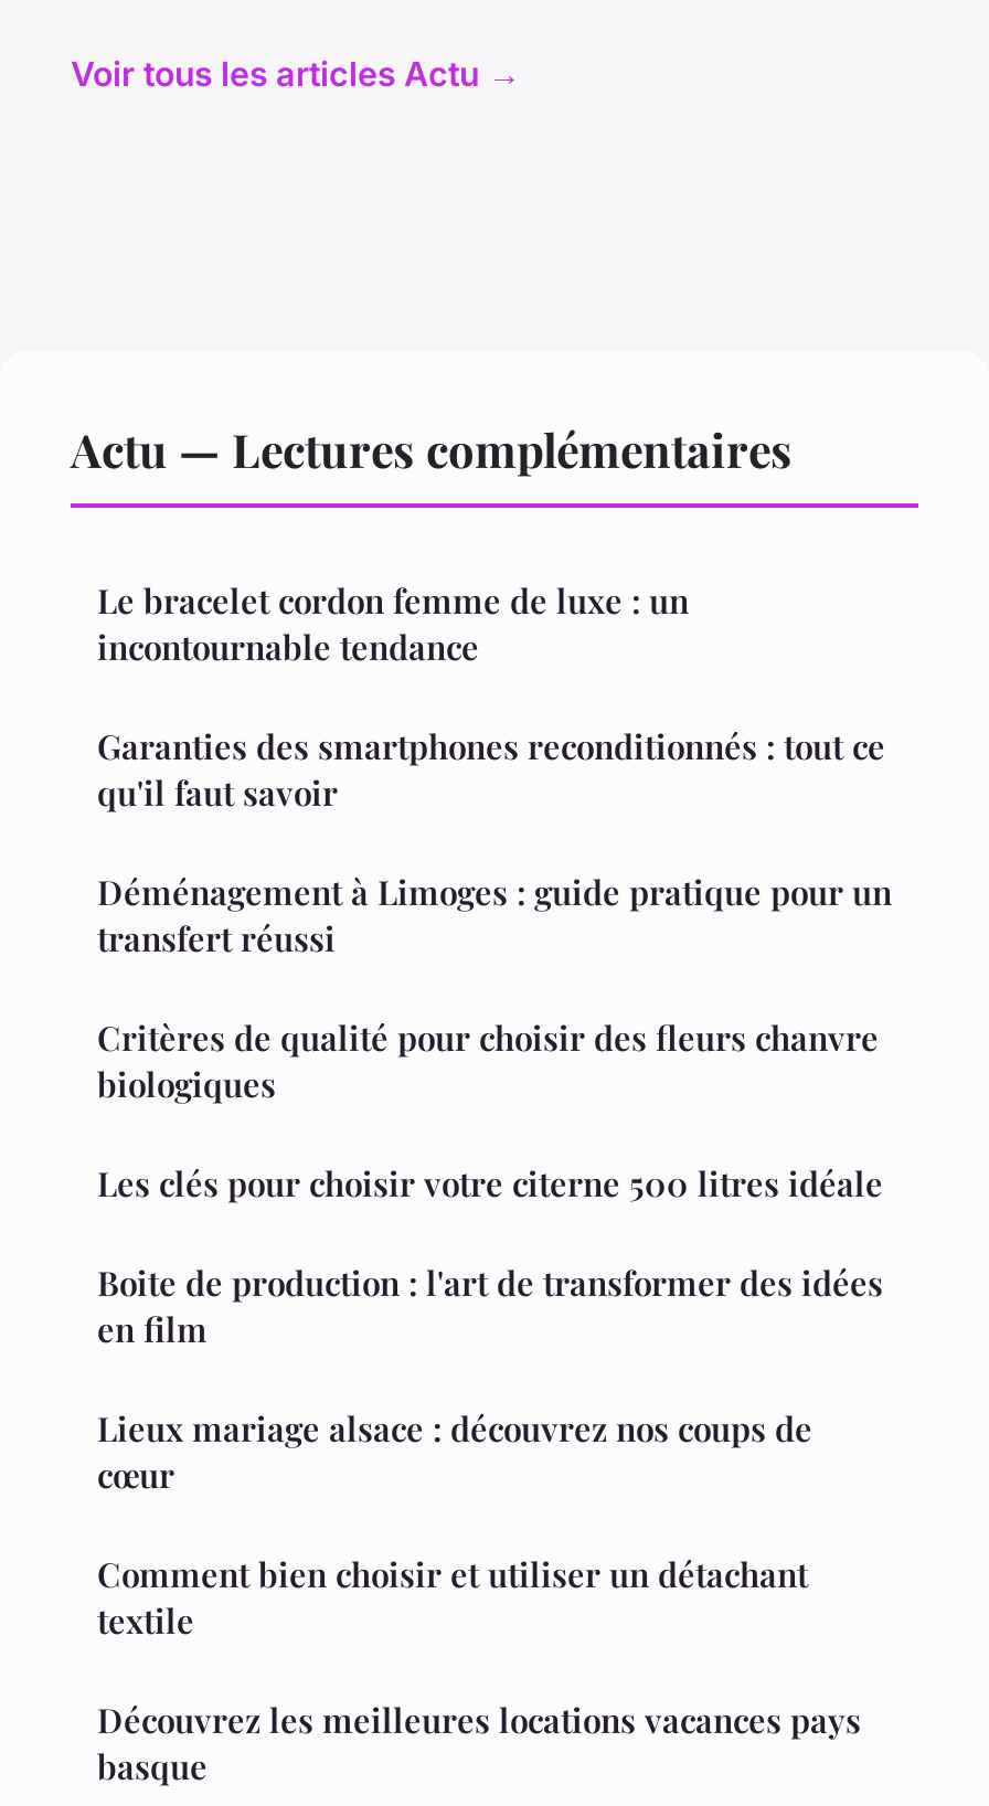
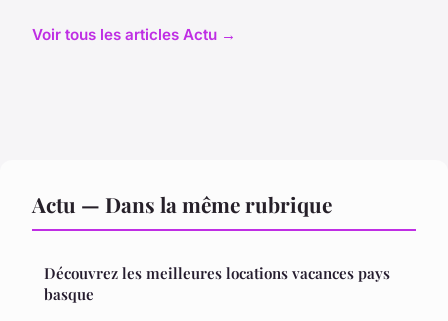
- Actu — Lectures complémentaires
- Le bracelet cordon femme de luxe : un
- incontournable tendance
- Garanties des smartphones reconditionnés : tout ce
- qu'il faut savoir
- Déménagement à Limoges : guide pratique pour un
- transfert réussi
- Critères de qualité pour choisir des fleurs chanvre
- biologiques
- Les clés pour choisir votre citerne 500 litres idéale
- Boite de production : l'art de transformer des idées
- en film
- Lieux mariage alsace : découvrez nos coups de
- cœur
- Comment bien choisir et utiliser un détachant
- textile
+ Actu — Dans la même rubrique
